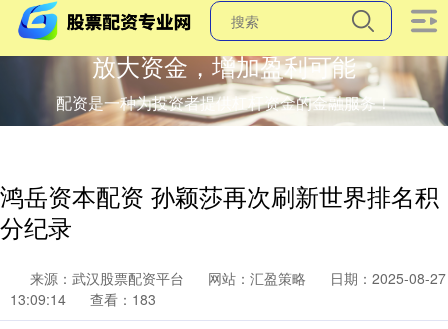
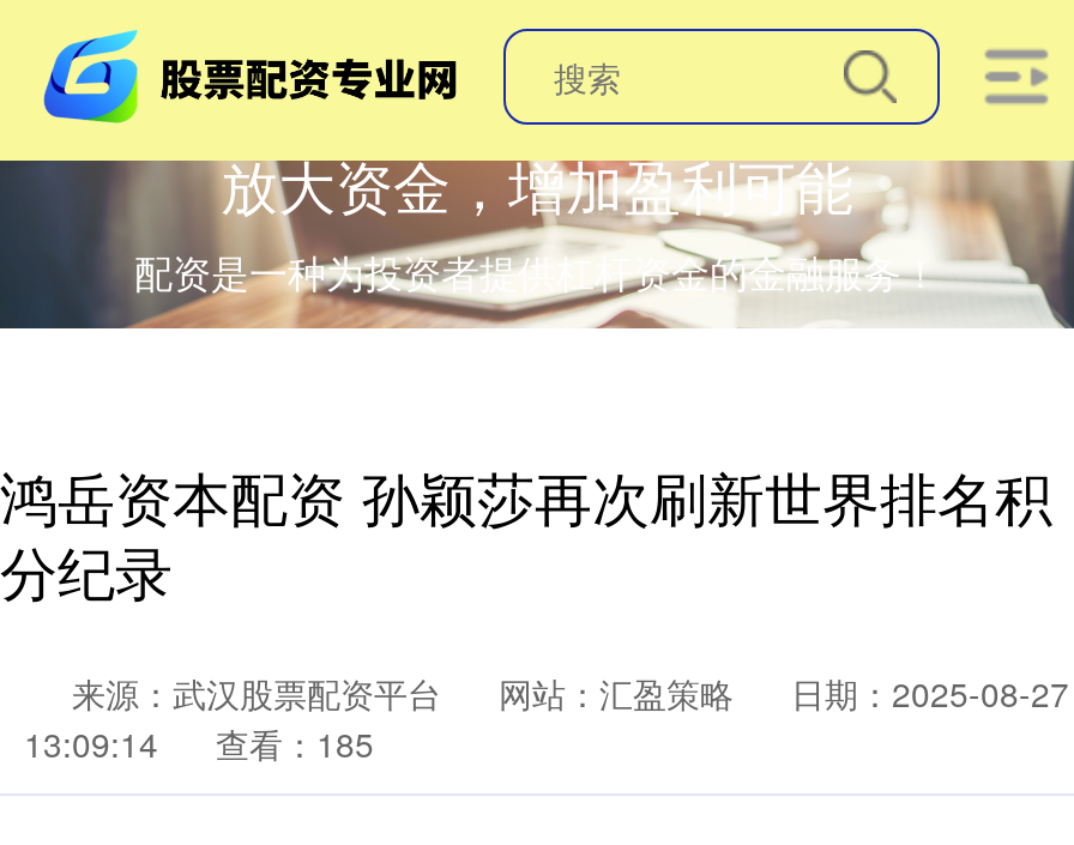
- 13:09:14 查看：183
+ 13:09:14 查看：185
